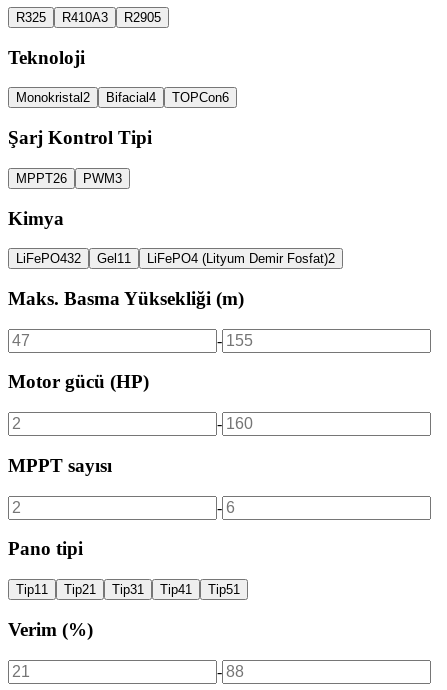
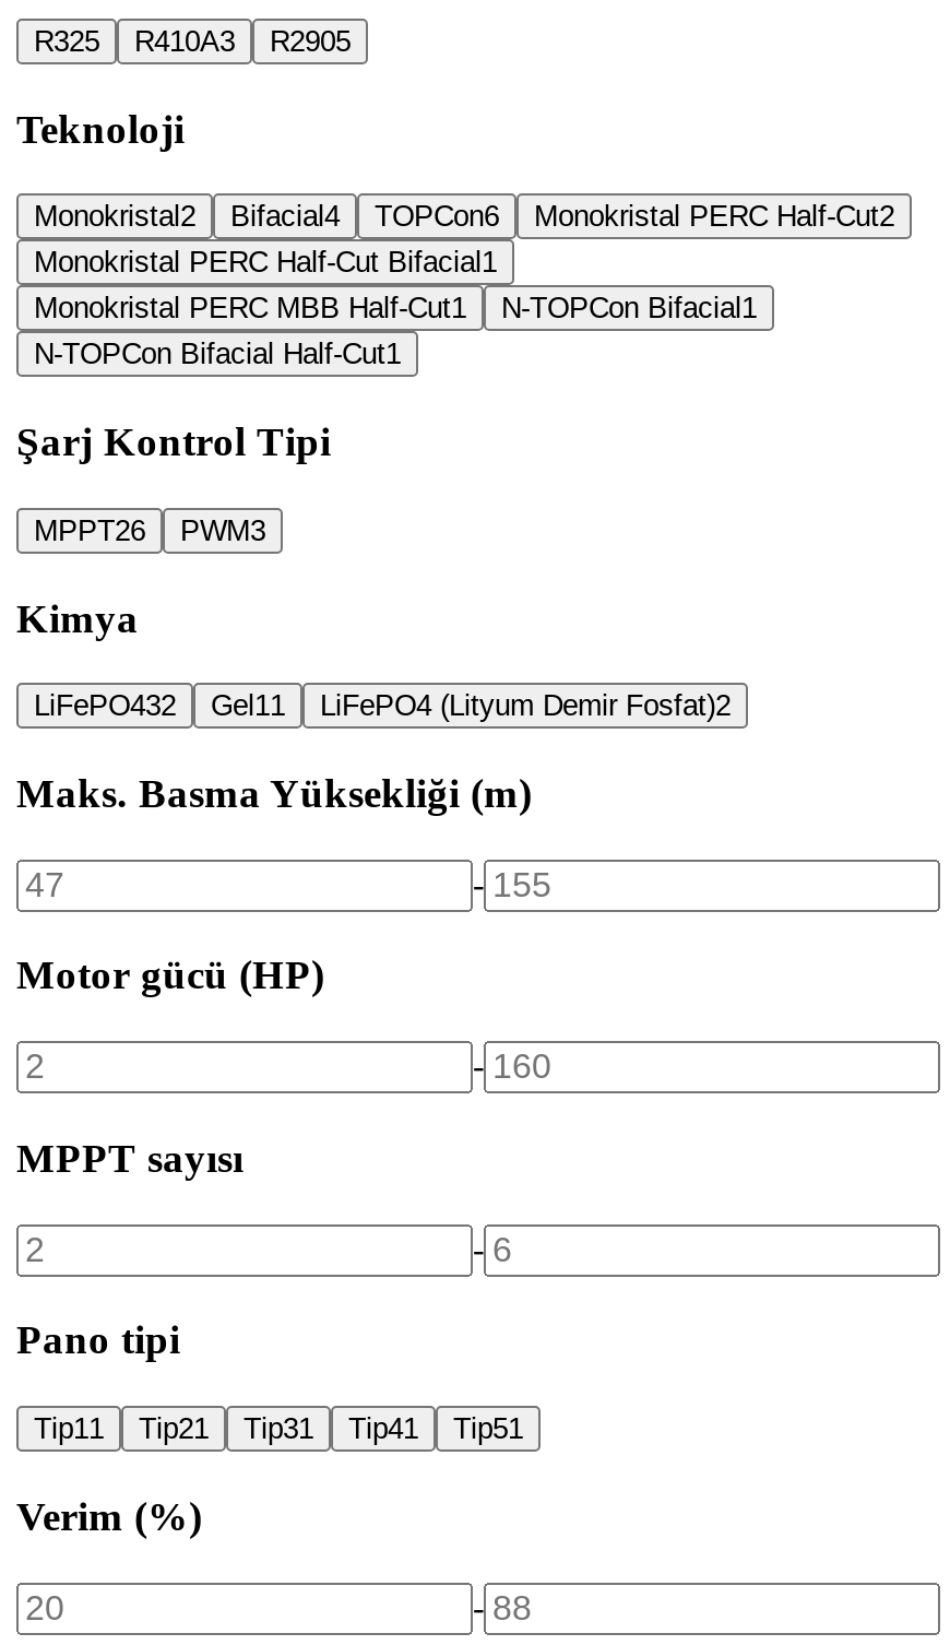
+ Monokristal PERC Half-Cut2
+ Monokristal PERC Half-Cut Bifacial1
+ Monokristal PERC MBB Half-Cut1
+ N-TOPCon Bifacial1
+ N-TOPCon Bifacial Half-Cut1
